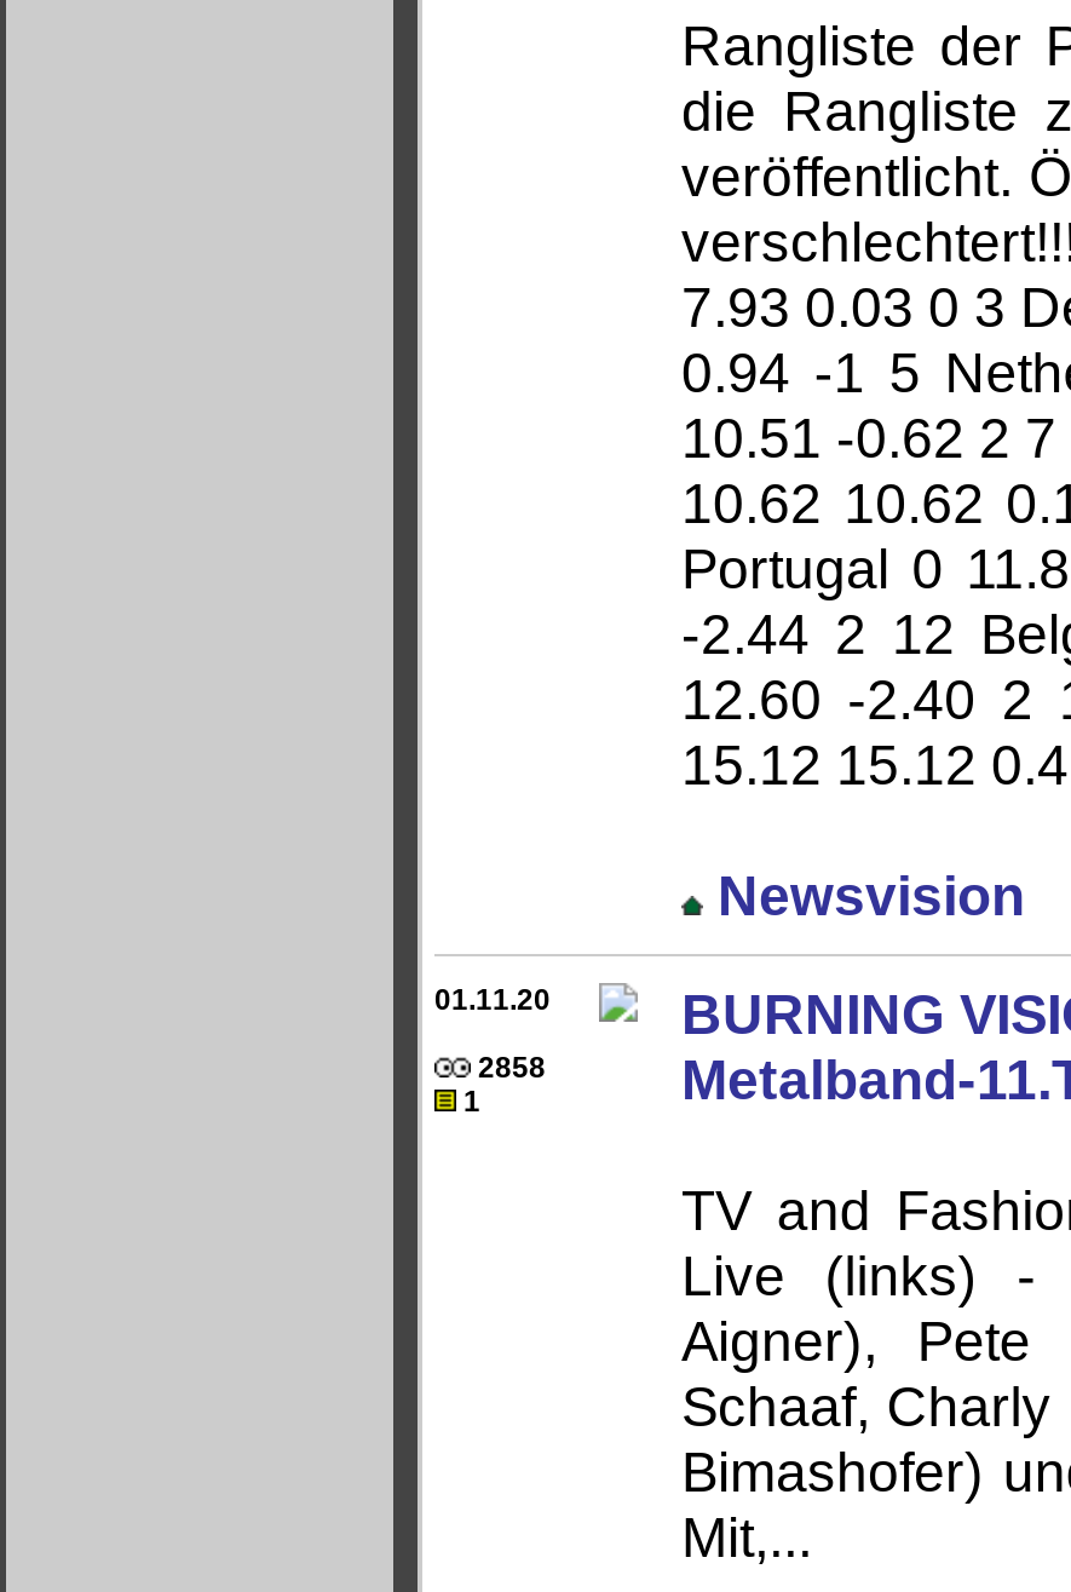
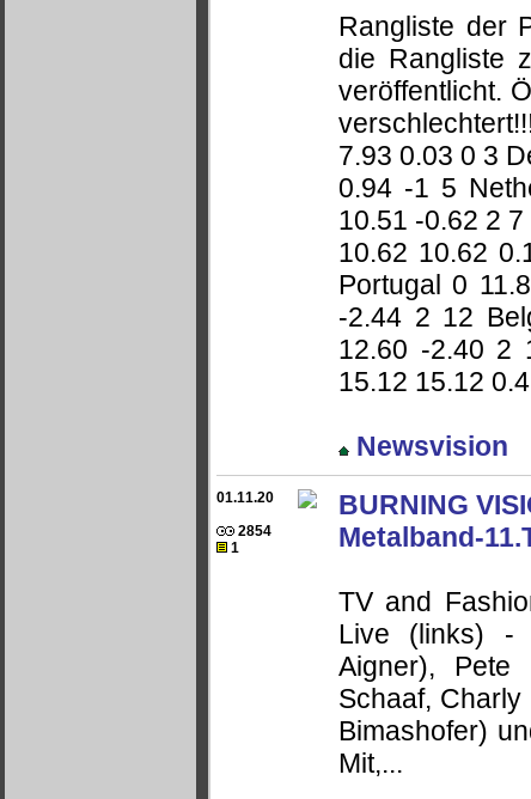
- 2858
+ 2854
